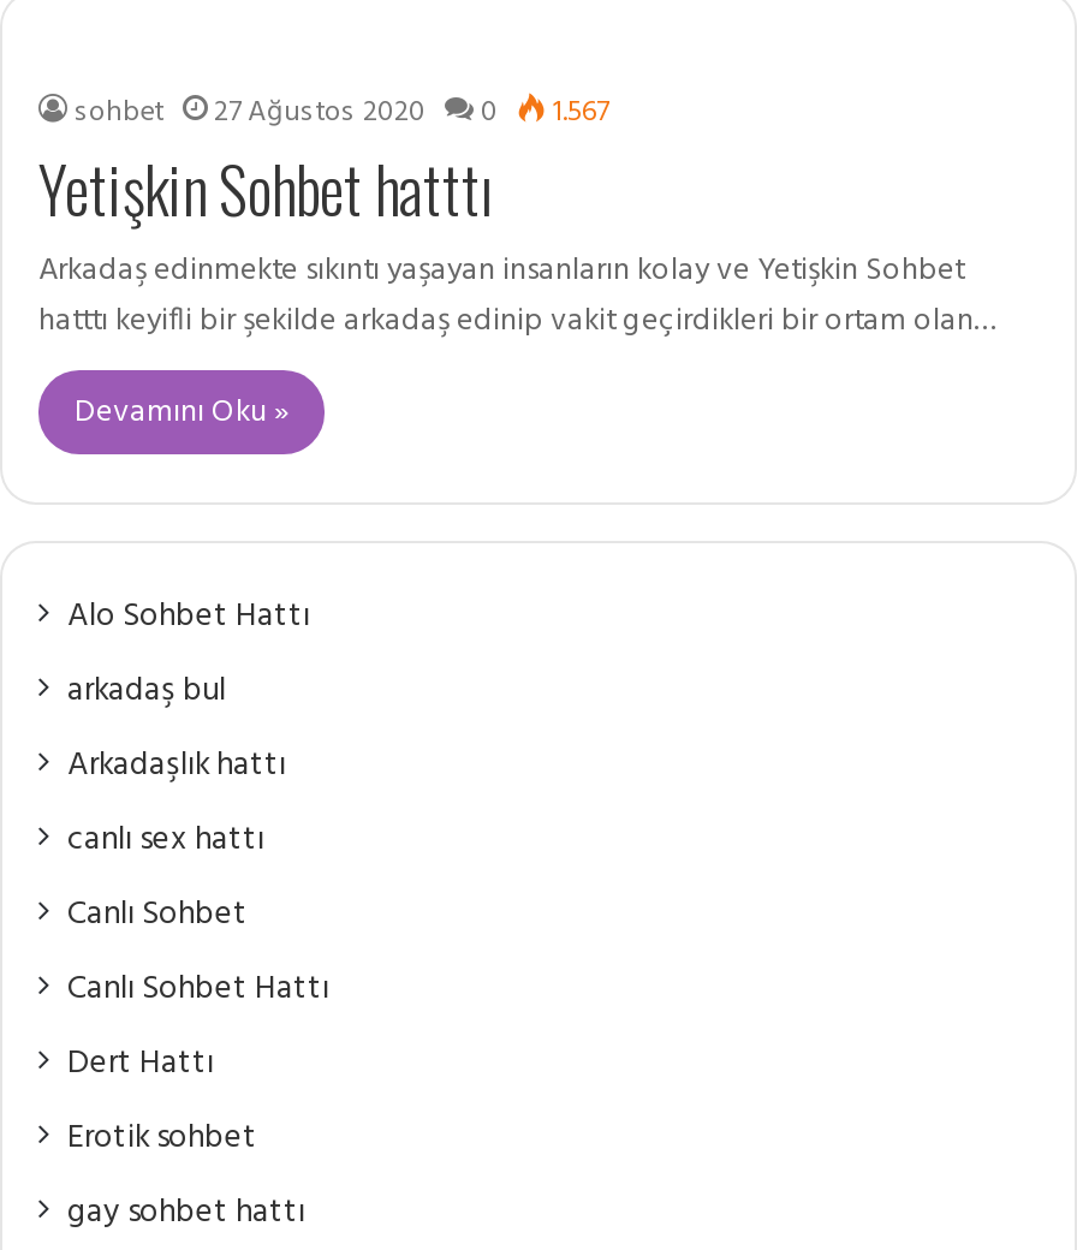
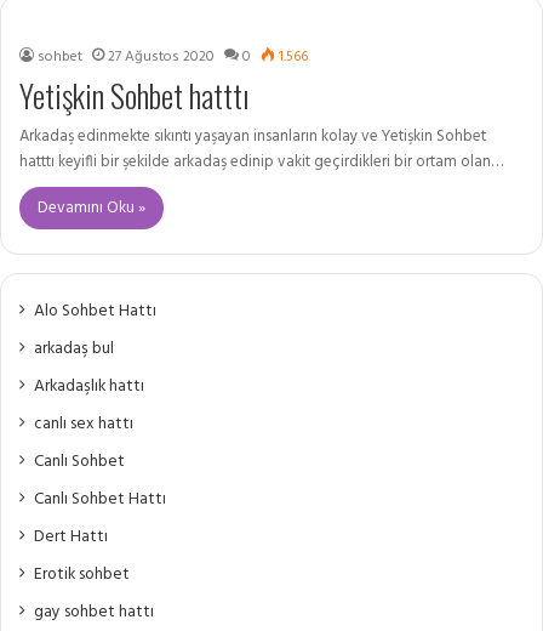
- sohbet 27 Ağustos 2020 0 1.567
+ sohbet 27 Ağustos 2020 0 1.566
